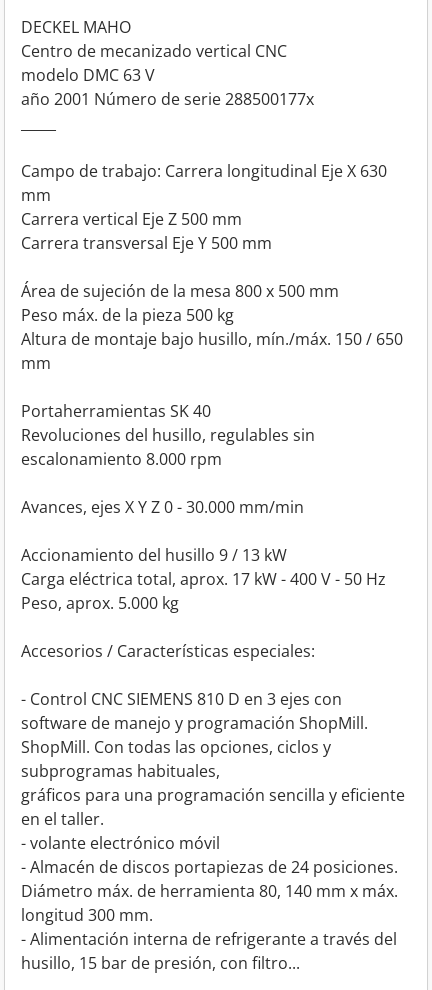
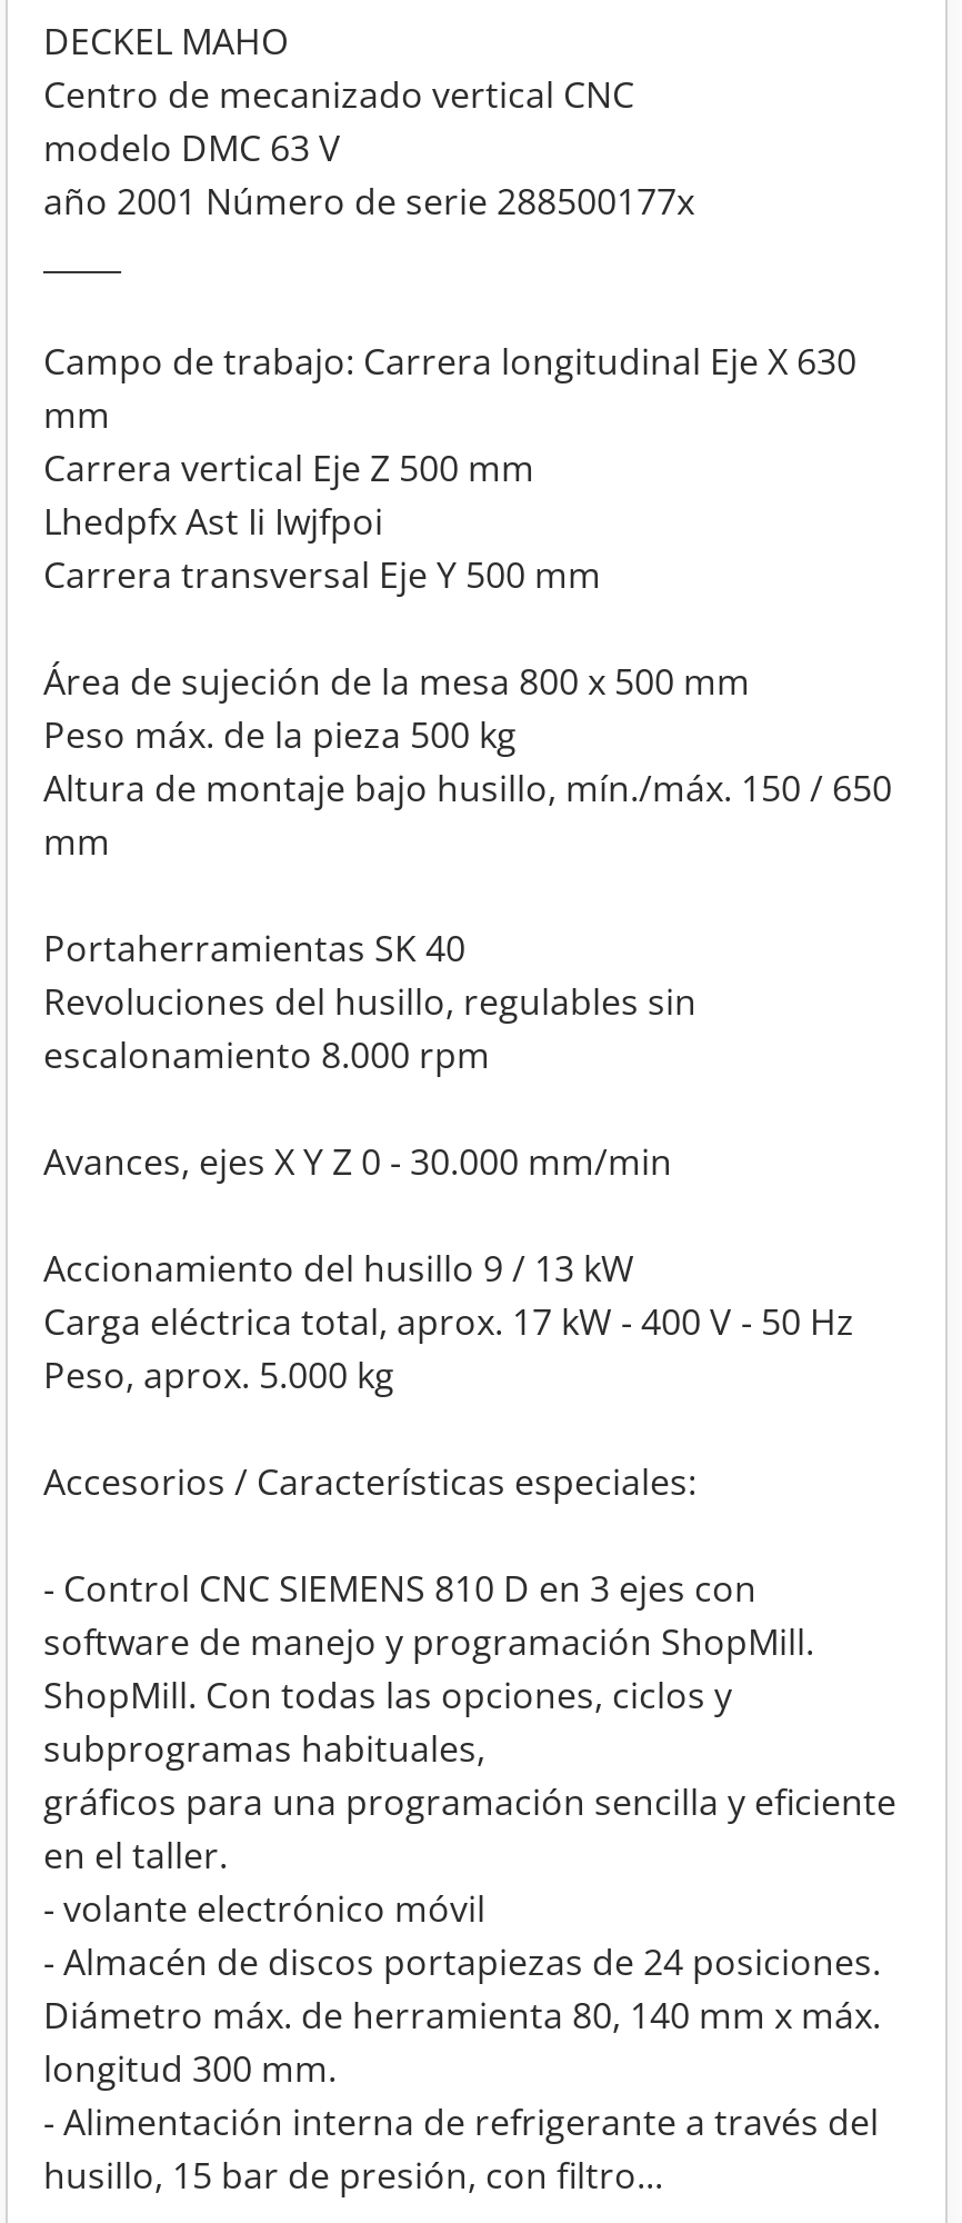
+ Lhedpfx Ast Ii Iwjfpoi
